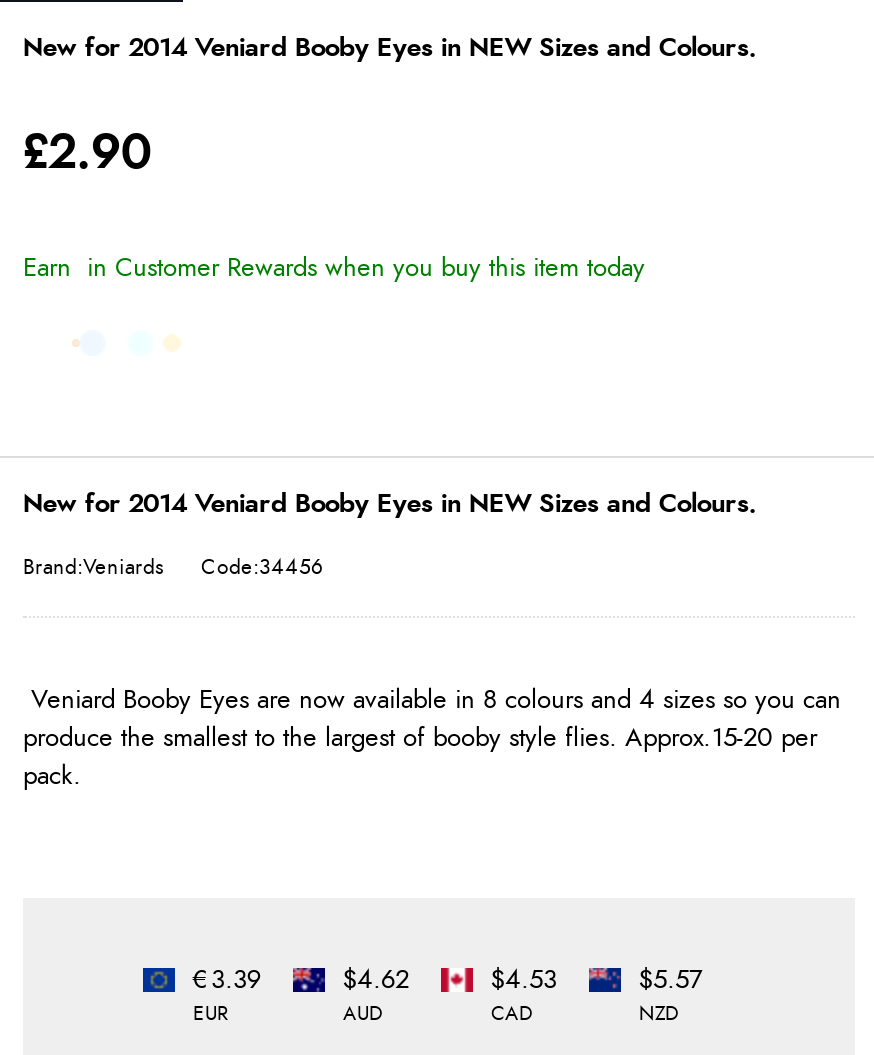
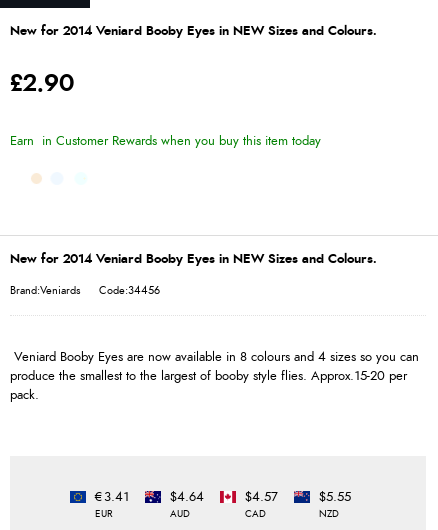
- €3.39
+ €3.41

- $4.62
+ $4.64

- $4.53
+ $4.57

- $5.57
+ $5.55
